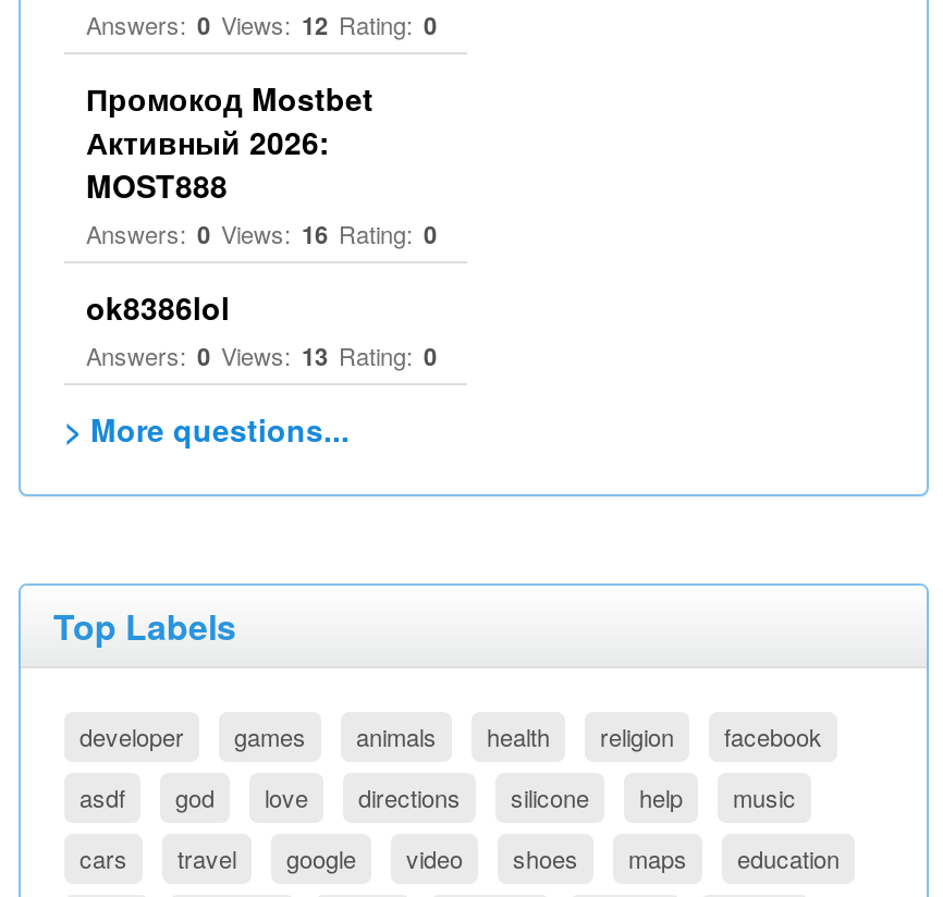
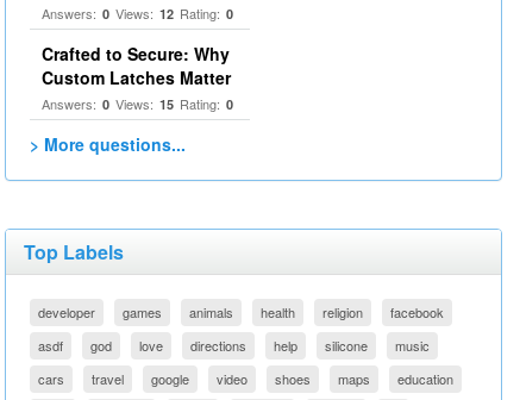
- Промокод Mostbet
- Активный 2026:
- MOST888
- Answers: 0 Views: 16 Rating: 0
- ok8386lol
- Answers: 0 Views: 13 Rating: 0
+ Crafted to Secure: Why
+ Custom Latches Matter
+ Answers: 0 Views: 15 Rating: 0

moved up: silicone
